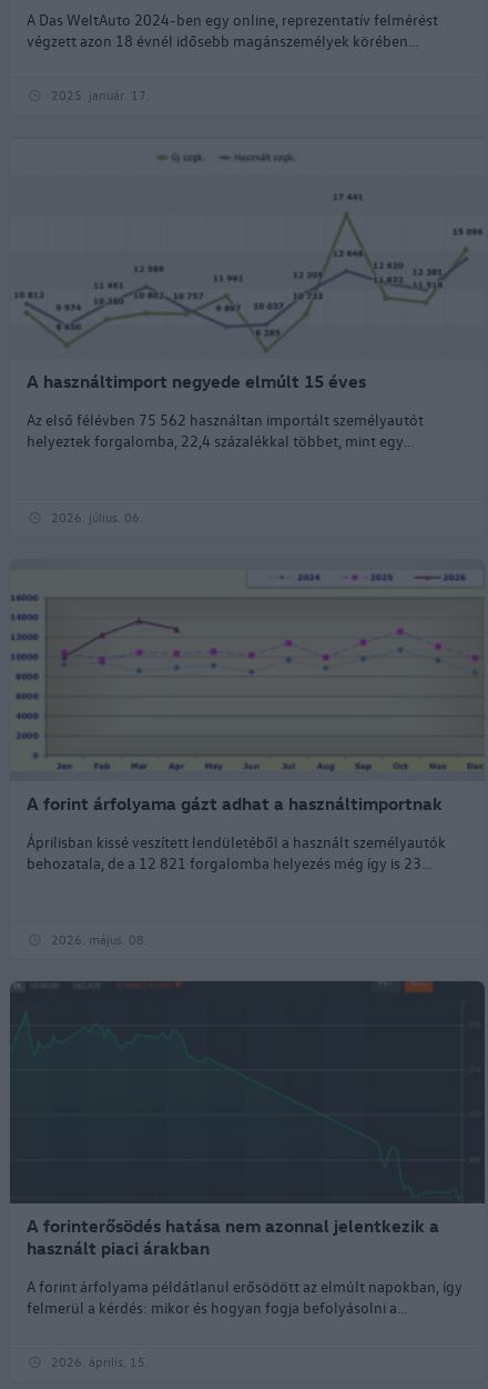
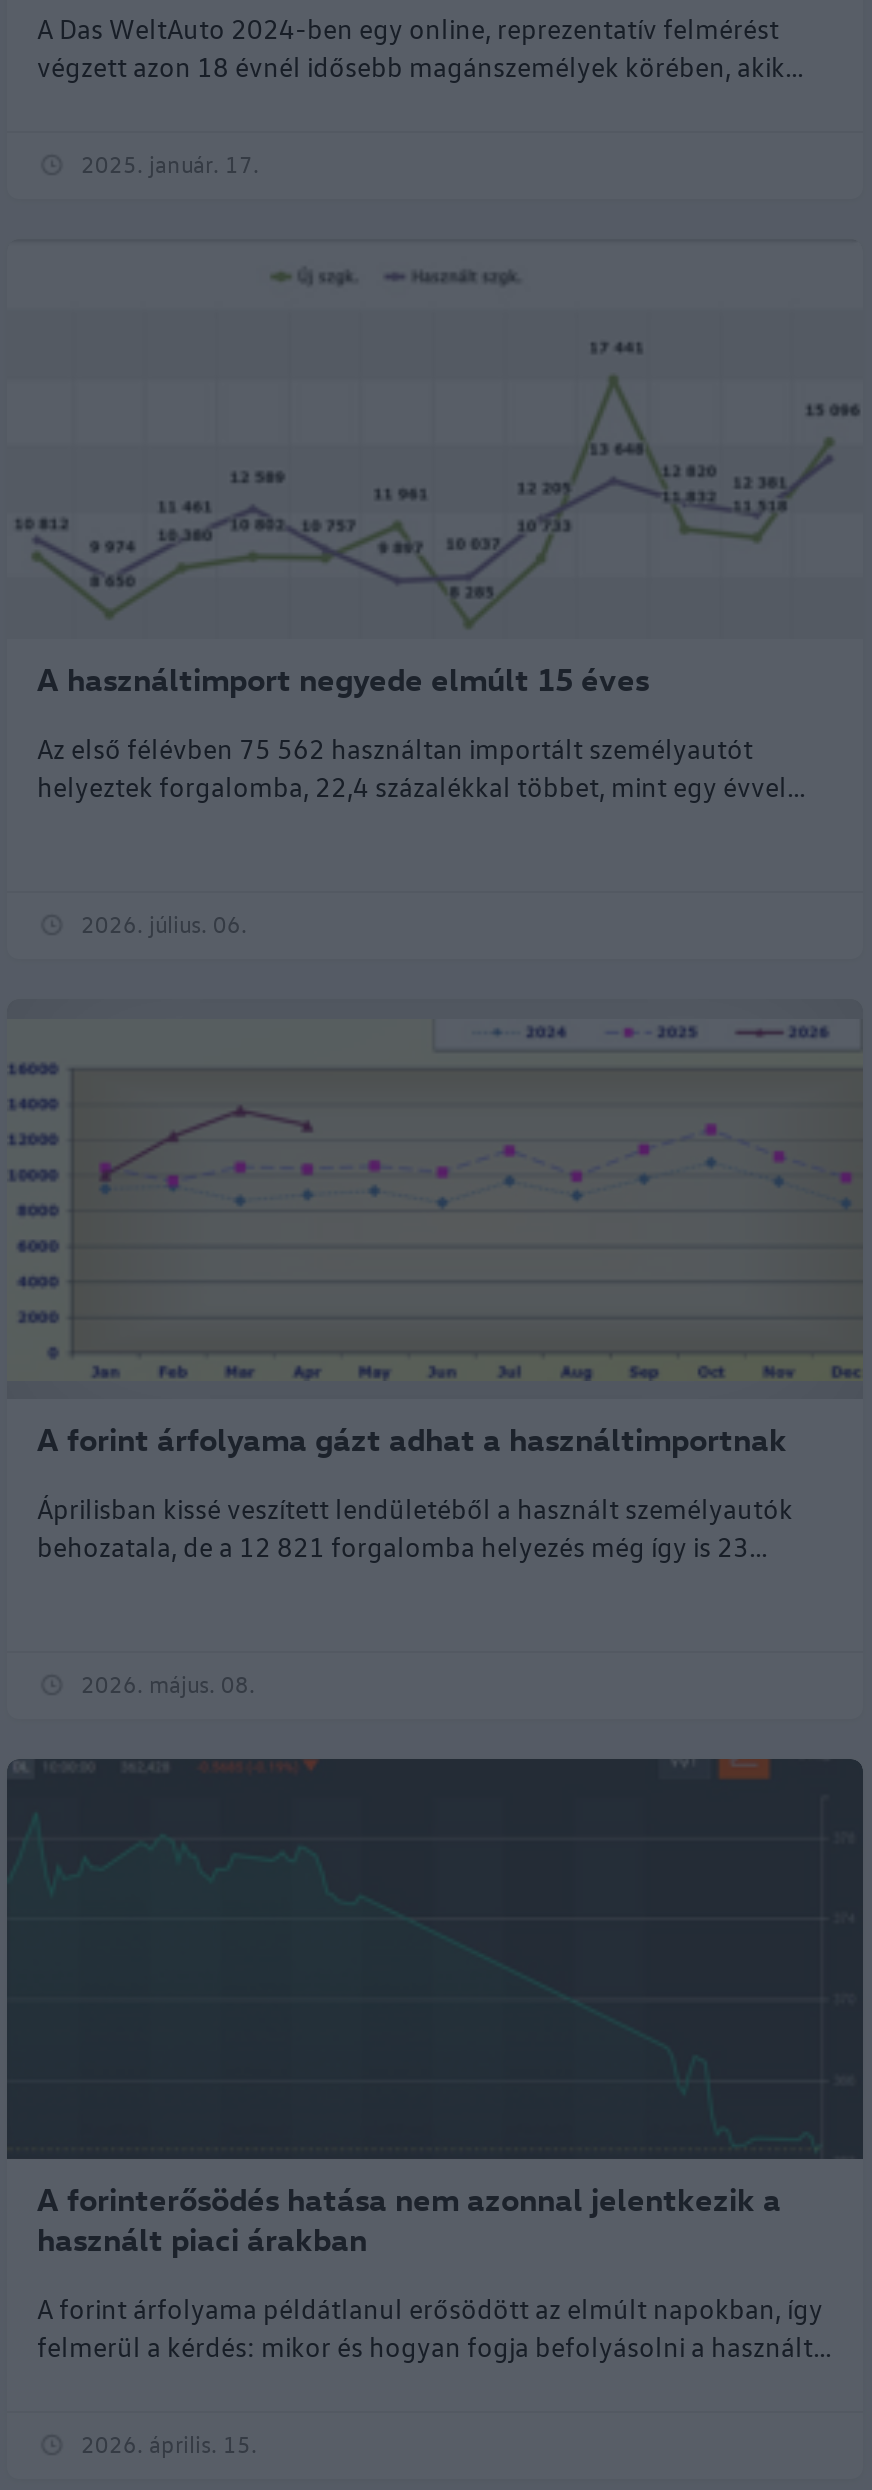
- végzett azon 18 évnél idősebb magánszemélyek körében...
+ végzett azon 18 évnél idősebb magánszemélyek körében, akik...

- helyeztek forgalomba, 22,4 százalékkal többet, mint egy...
+ helyeztek forgalomba, 22,4 százalékkal többet, mint egy évvel...

- felmerül a kérdés: mikor és hogyan fogja befolyásolni a...
+ felmerül a kérdés: mikor és hogyan fogja befolyásolni a használt...
